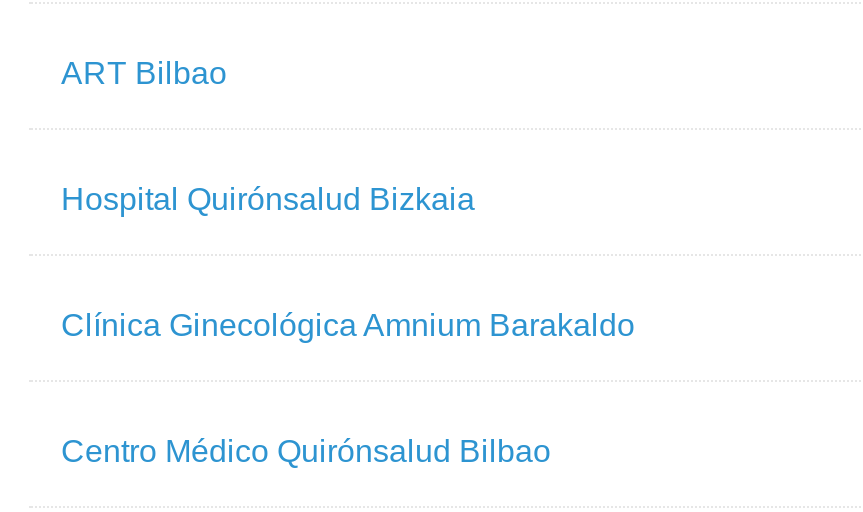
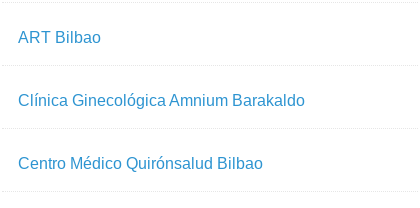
- Hospital Quirónsalud Bizkaia
